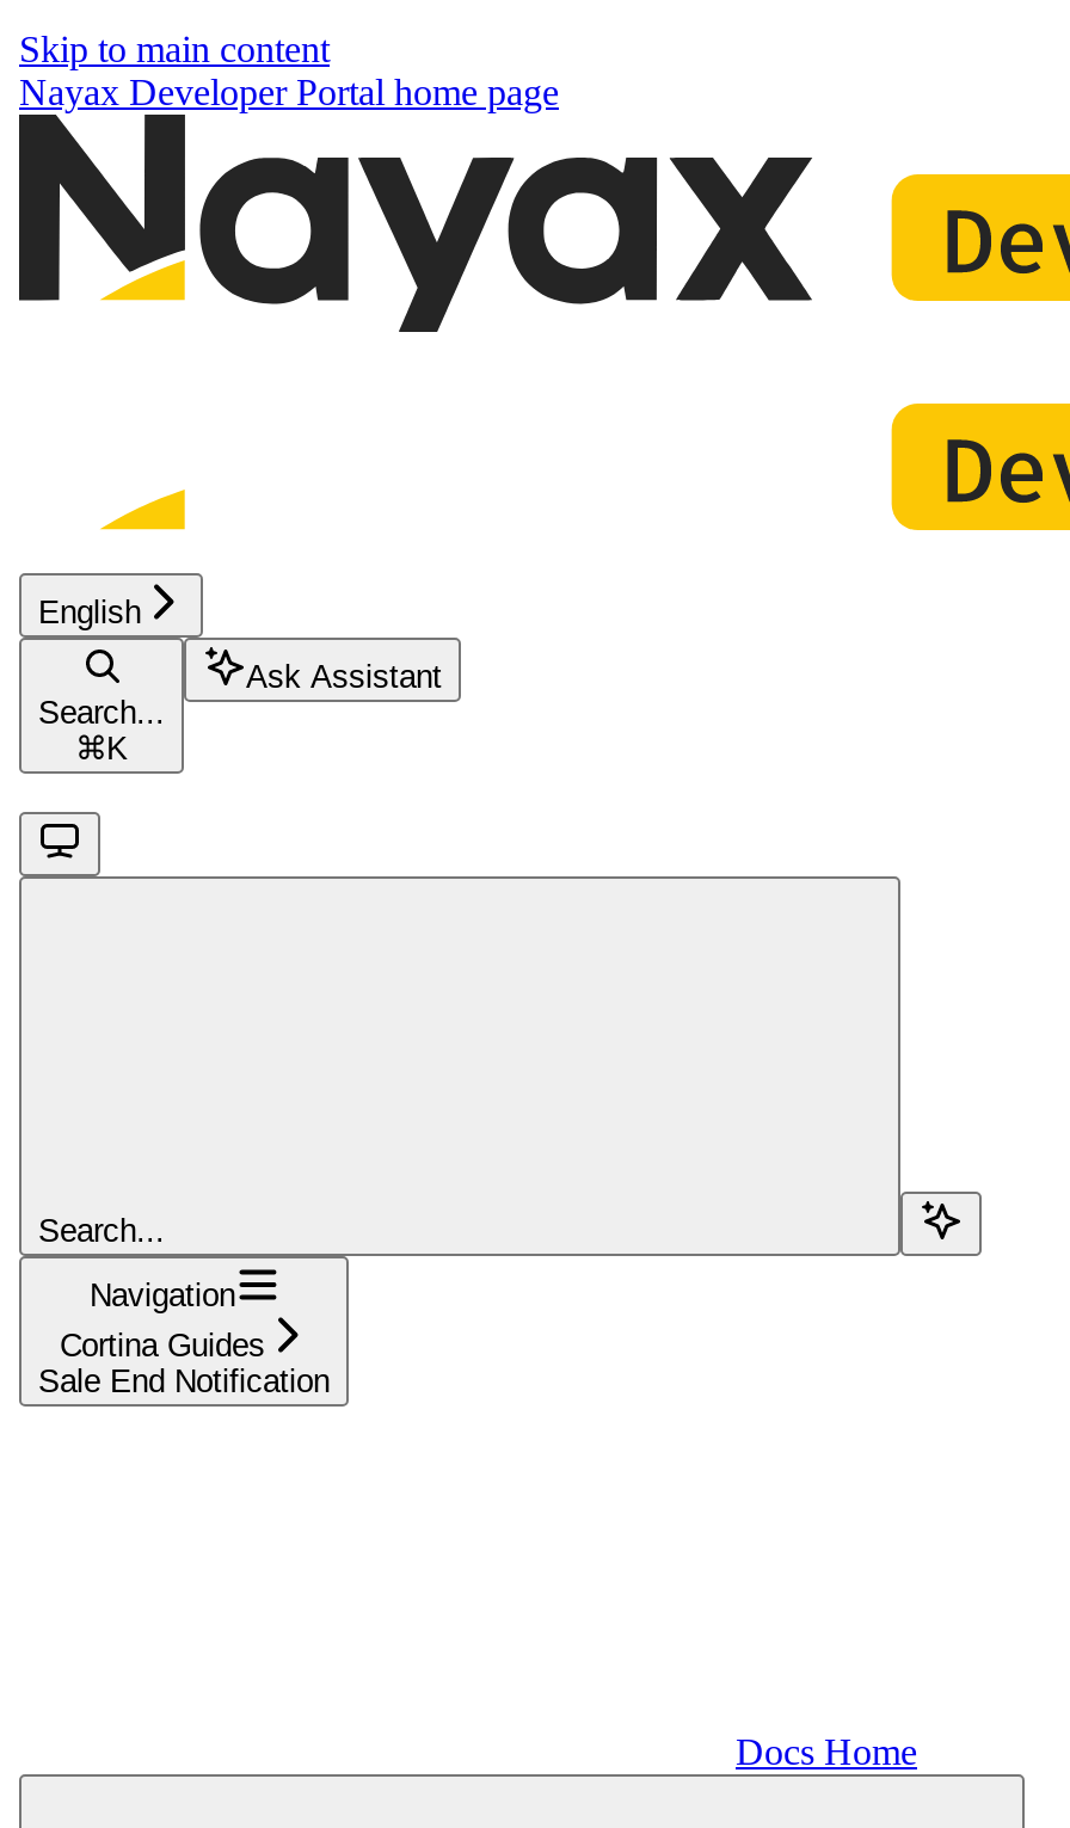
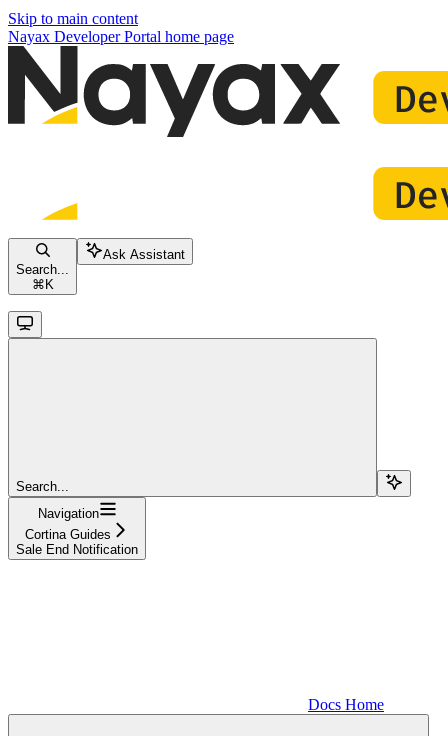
- English
